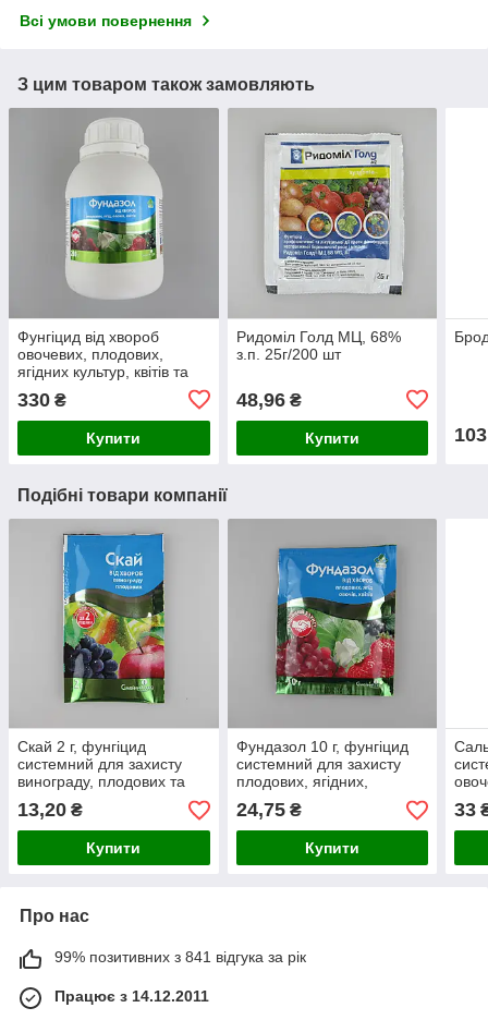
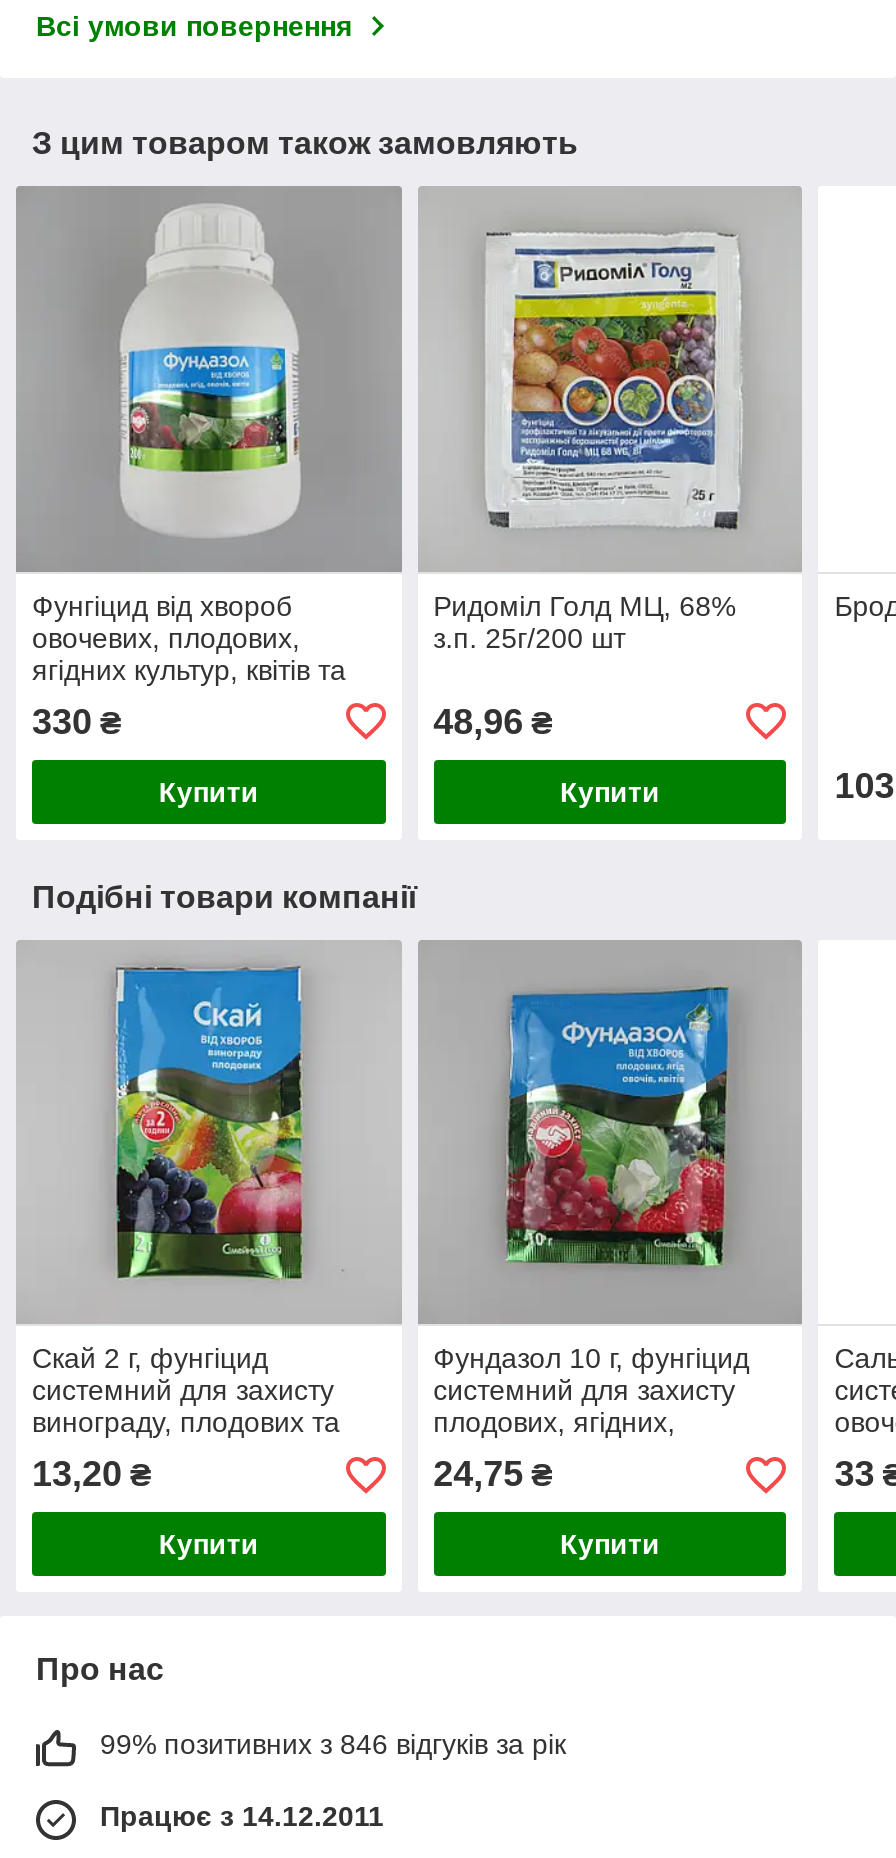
- 99% позитивних з 841 відгука за рік
+ 99% позитивних з 846 відгуків за рік
